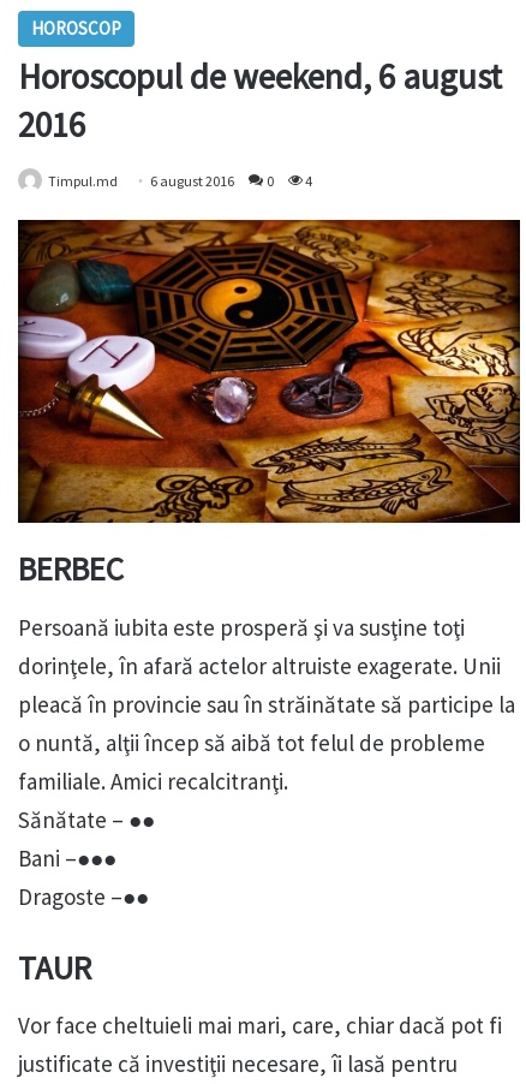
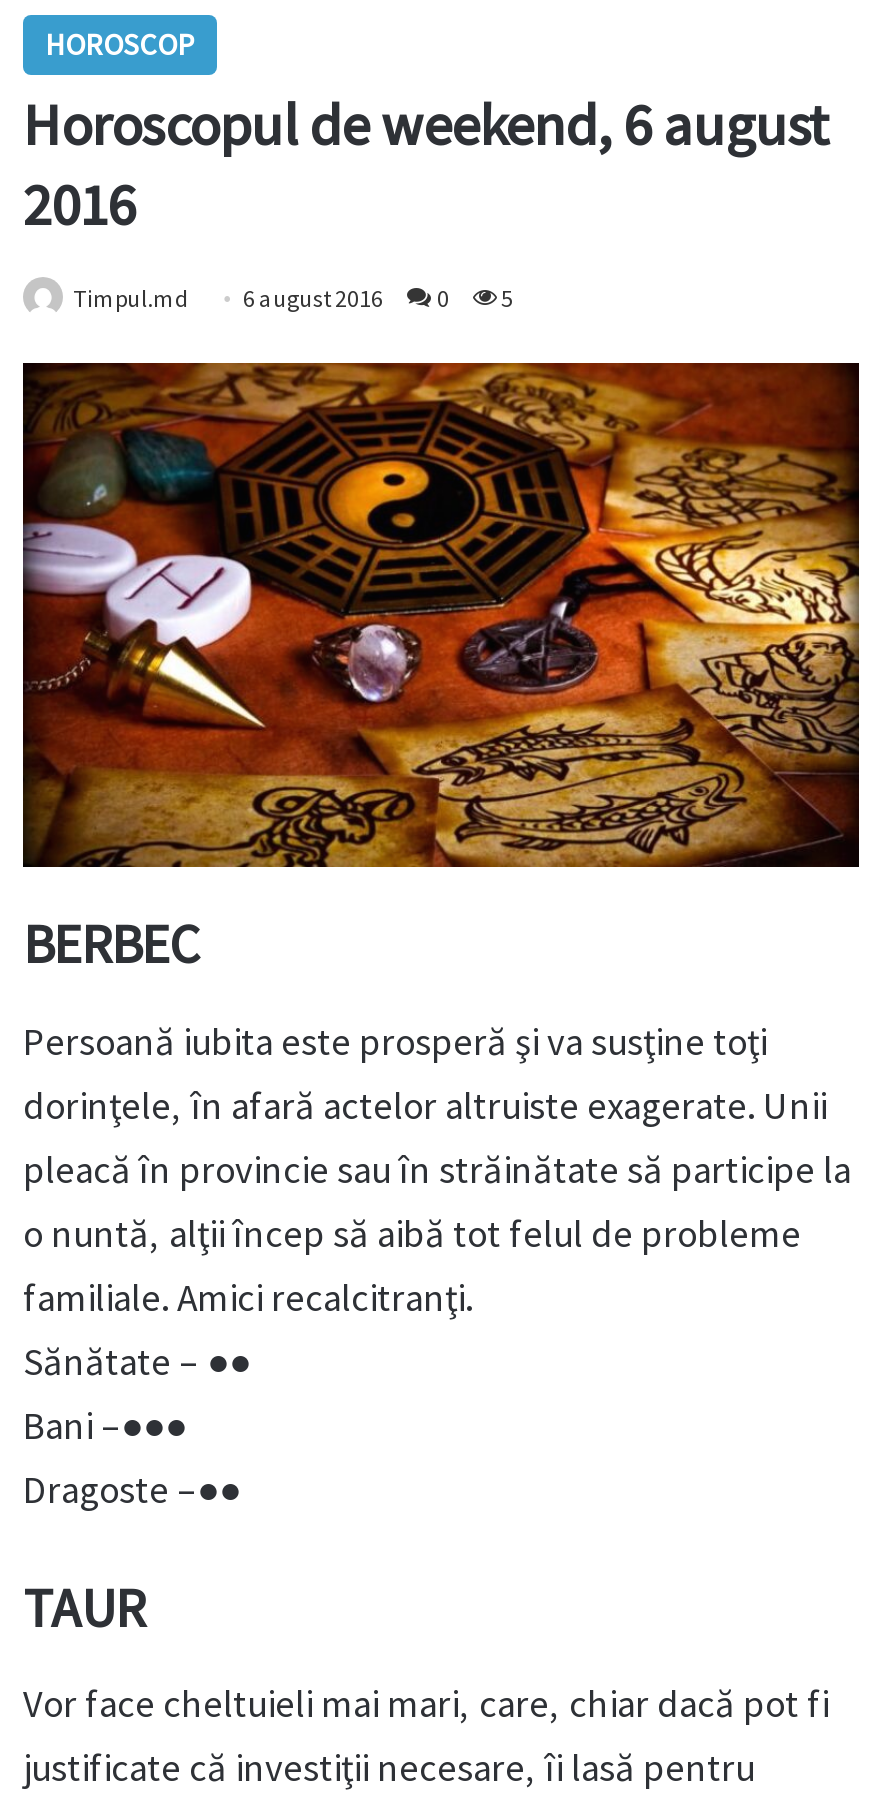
- Timpul.md 6 august 2016 0 4
+ Timpul.md 6 august 2016 0 5
